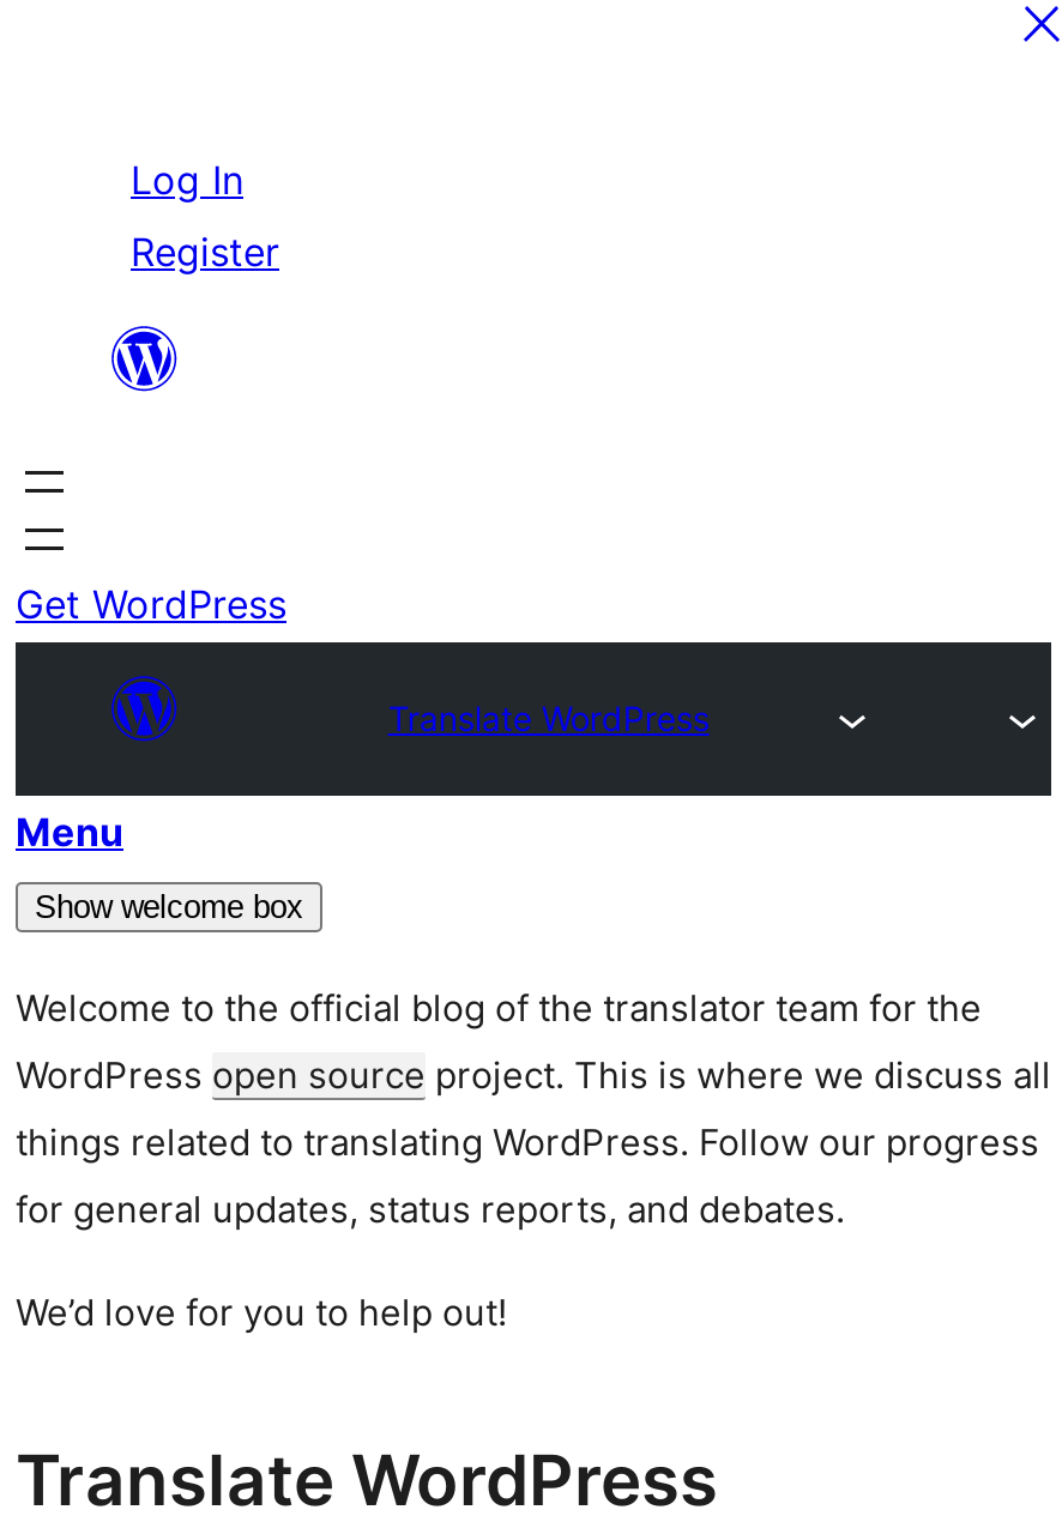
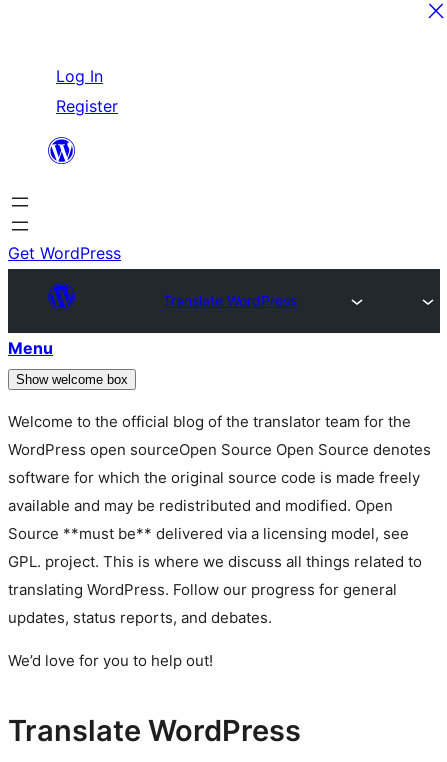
- WordPress open source project. This is where we discuss all
- things related to translating WordPress. Follow our progress
- for general updates, status reports, and debates.
+ WordPress open sourceOpen Source Open Source denotes
+ software for which the original source code is made freely
+ available and may be redistributed and modified. Open
+ Source **must be** delivered via a licensing model, see
+ GPL. project. This is where we discuss all things related to
+ translating WordPress. Follow our progress for general
+ updates, status reports, and debates.
